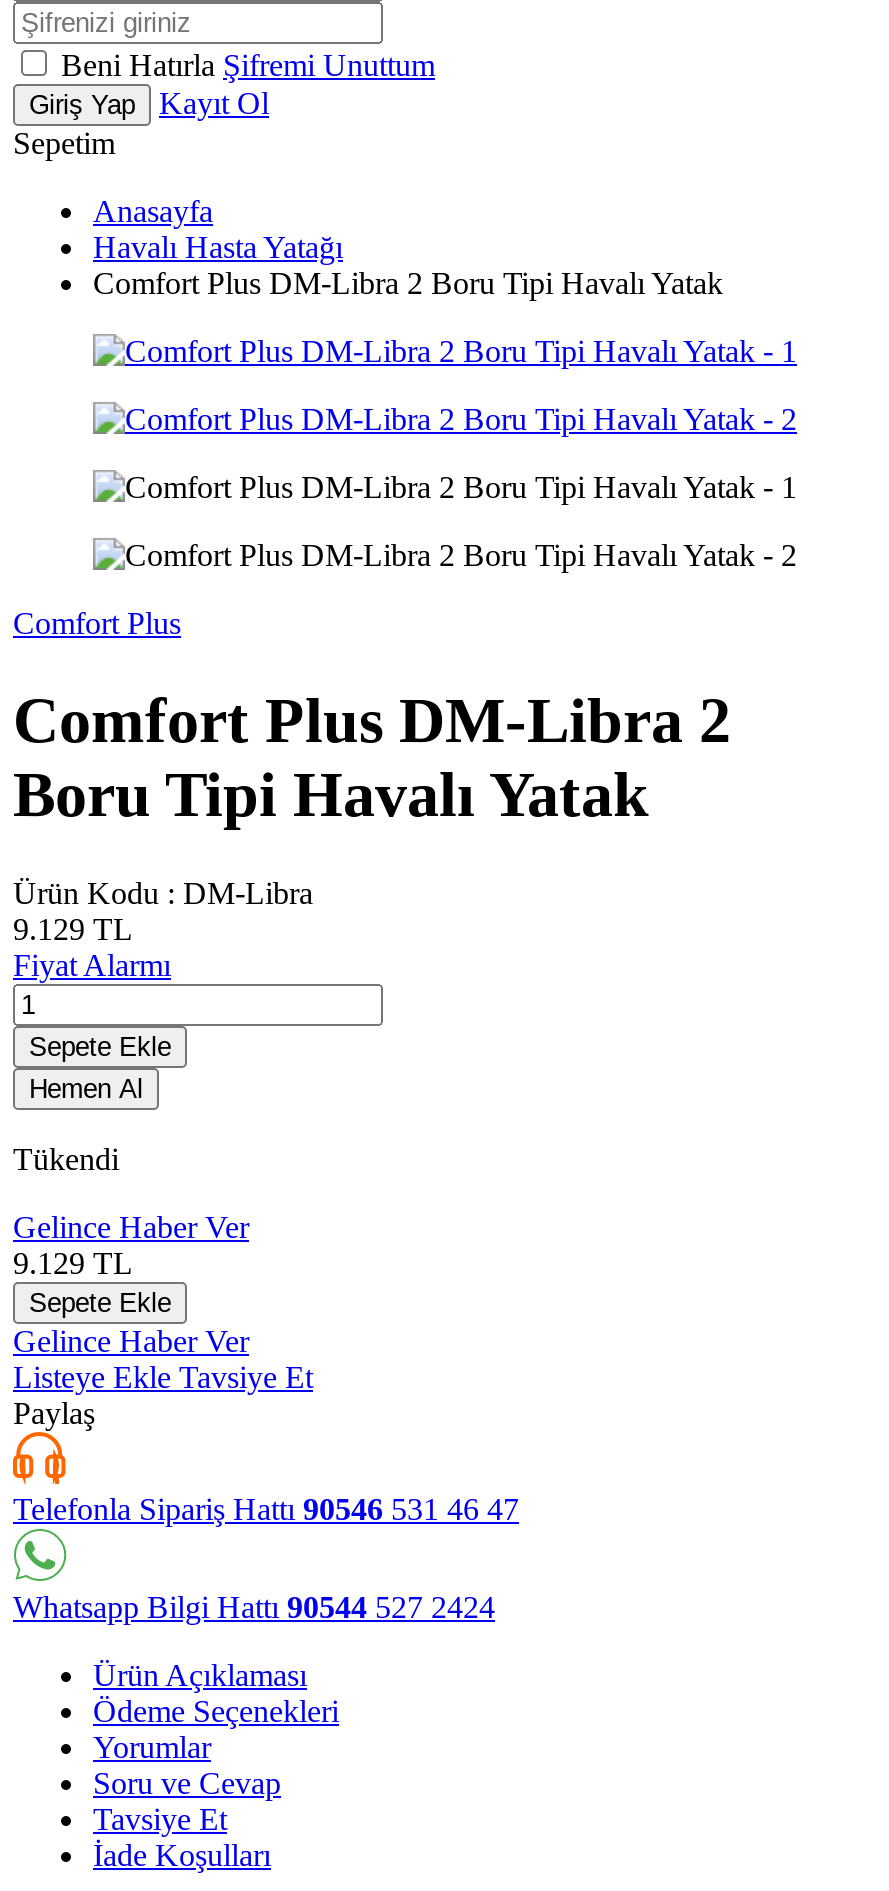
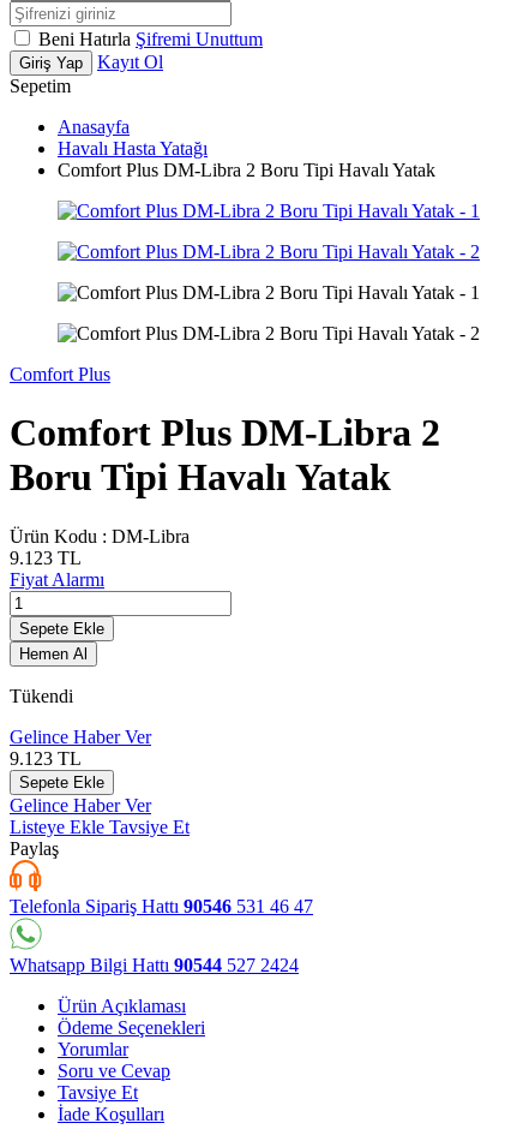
- 9.129 TL
+ 9.123 TL

- 9.129 TL
+ 9.123 TL
